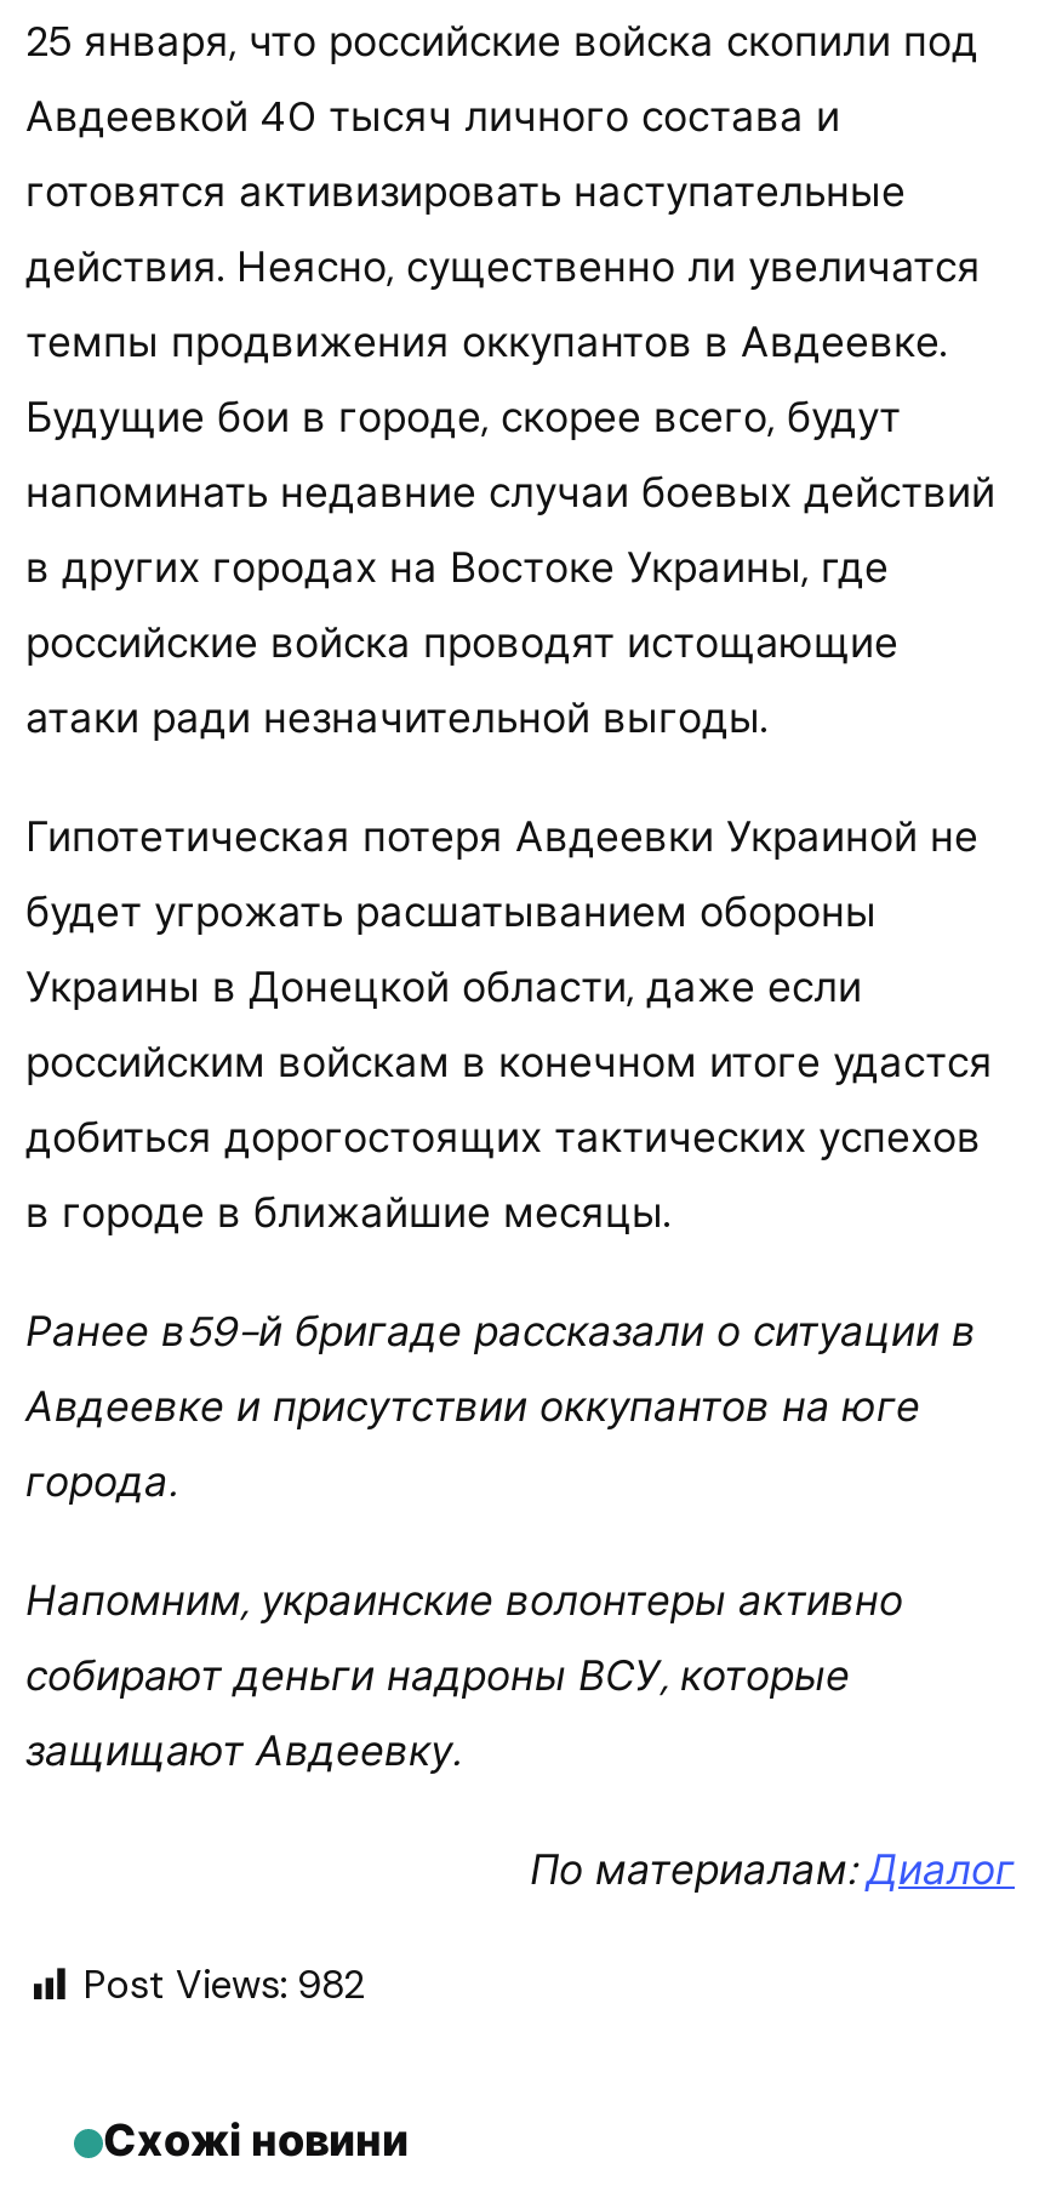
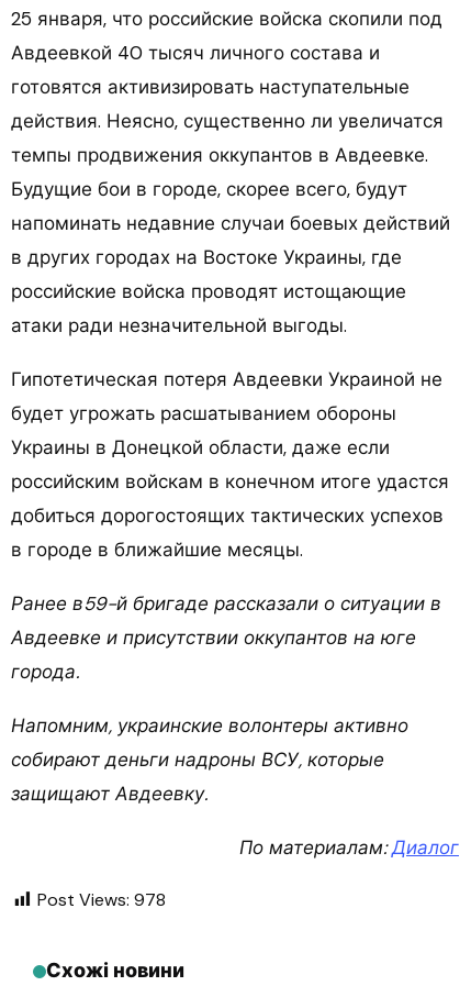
- Post Views: 982
+ Post Views: 978
